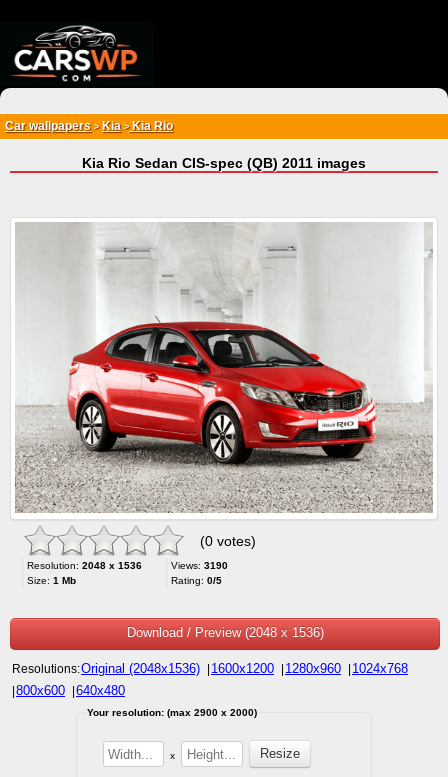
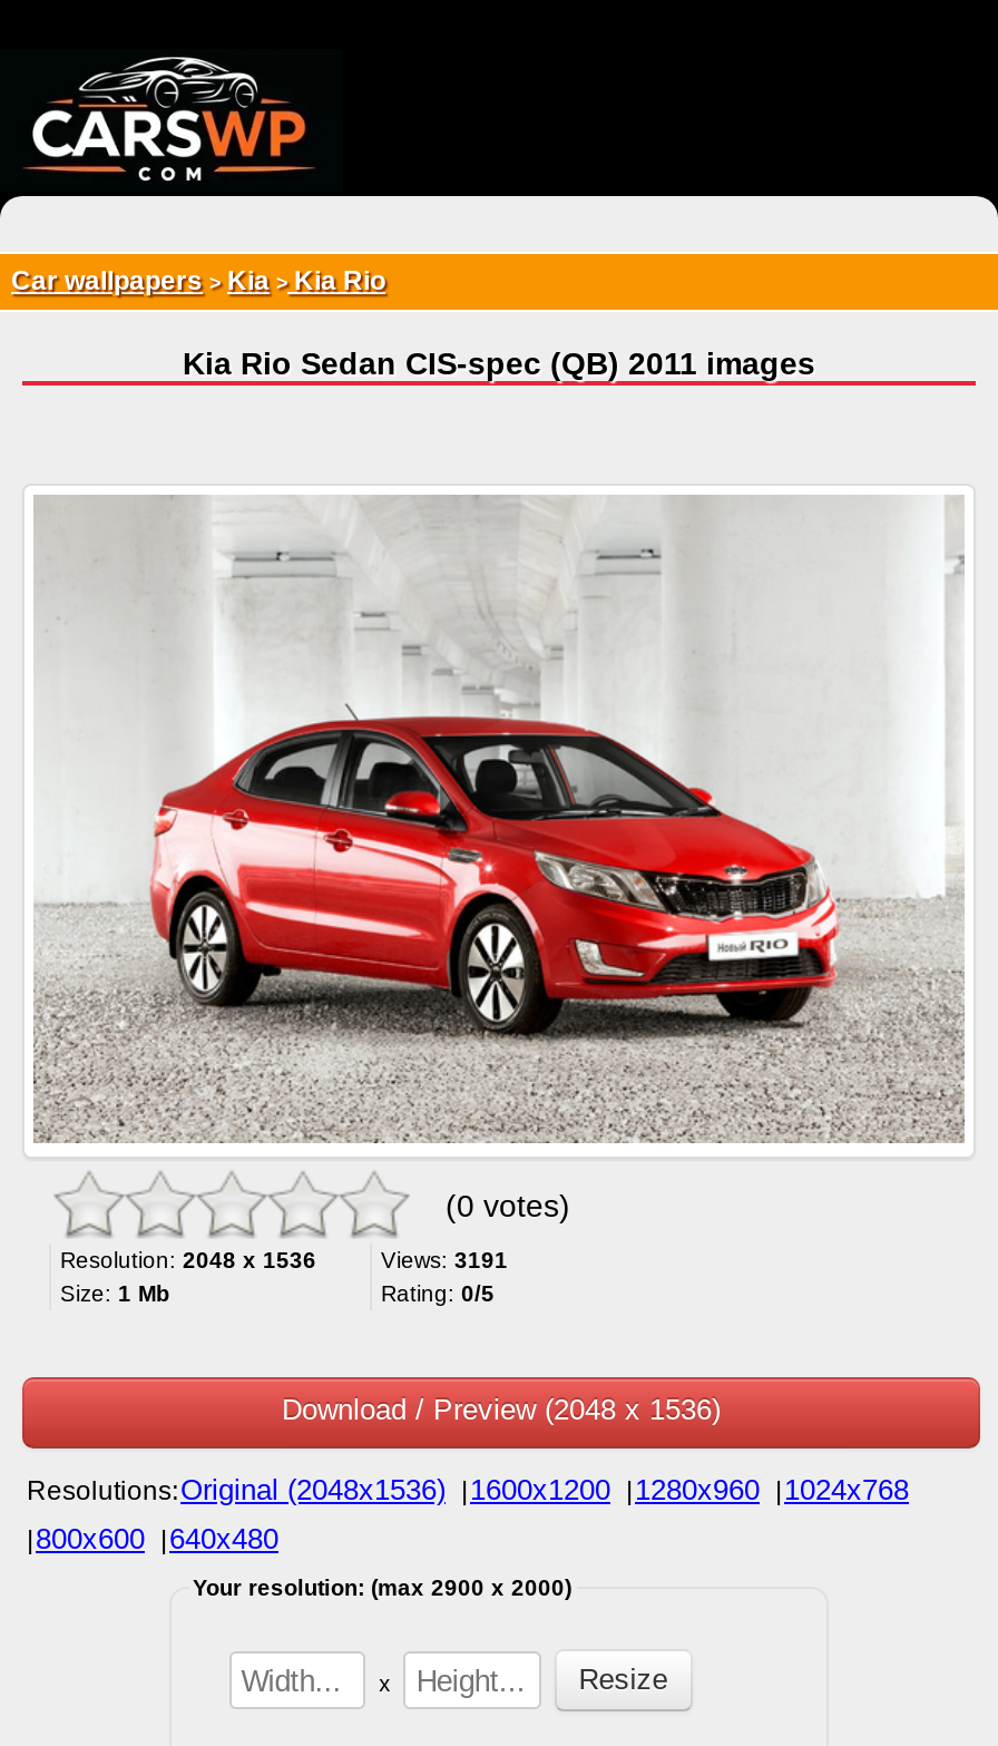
- Views: 3190
+ Views: 3191
